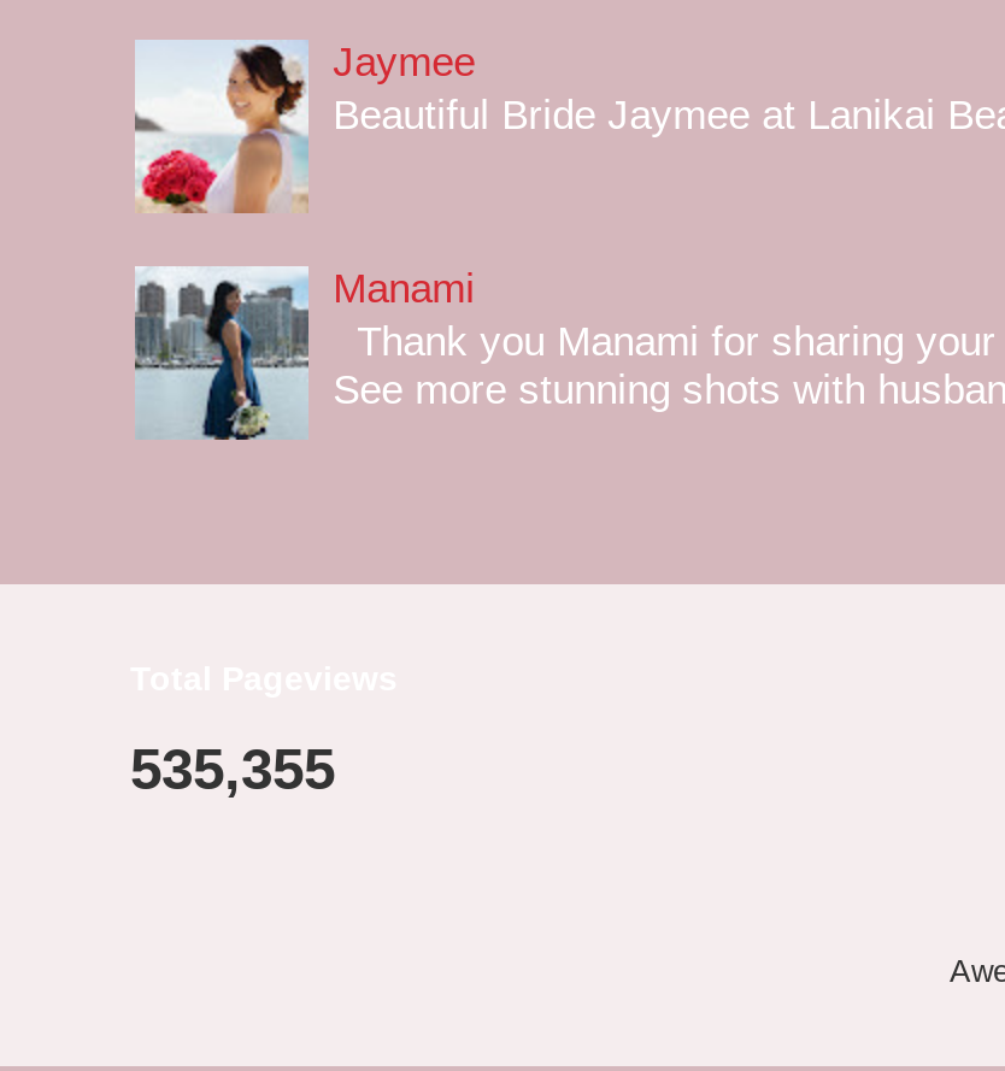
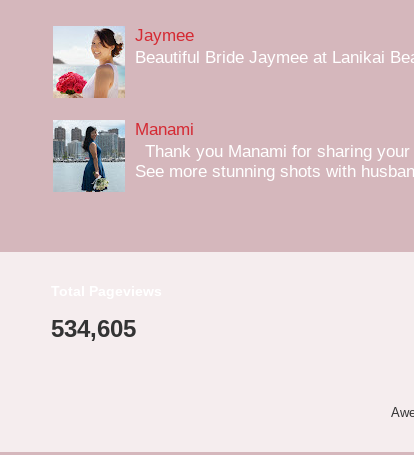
- 535,355
+ 534,605
